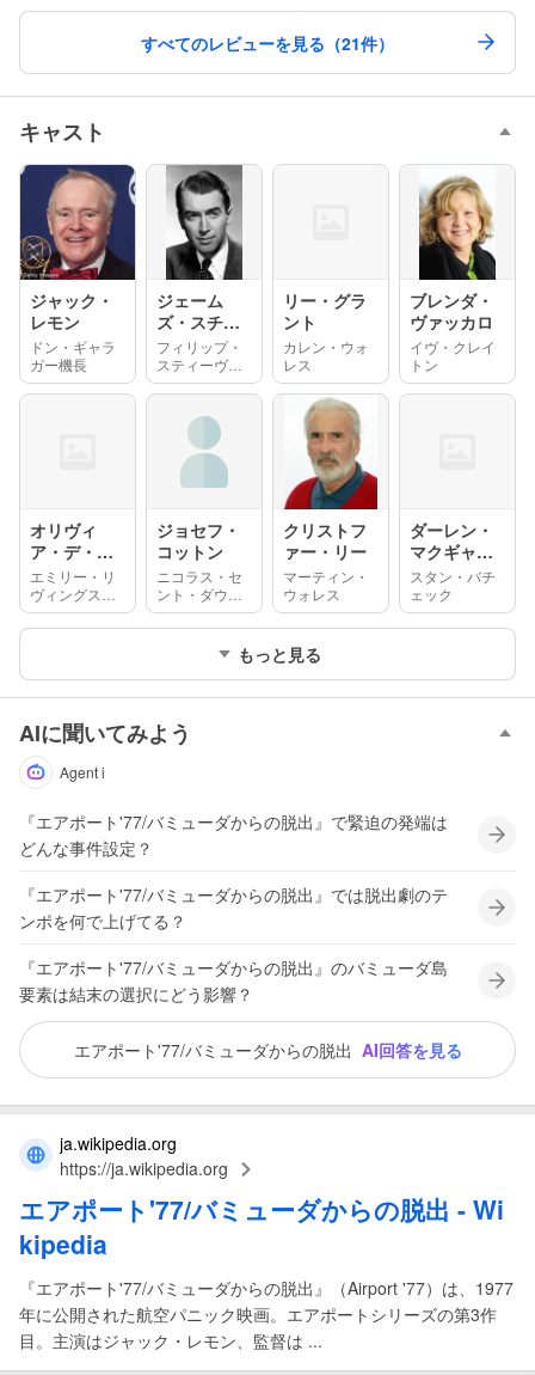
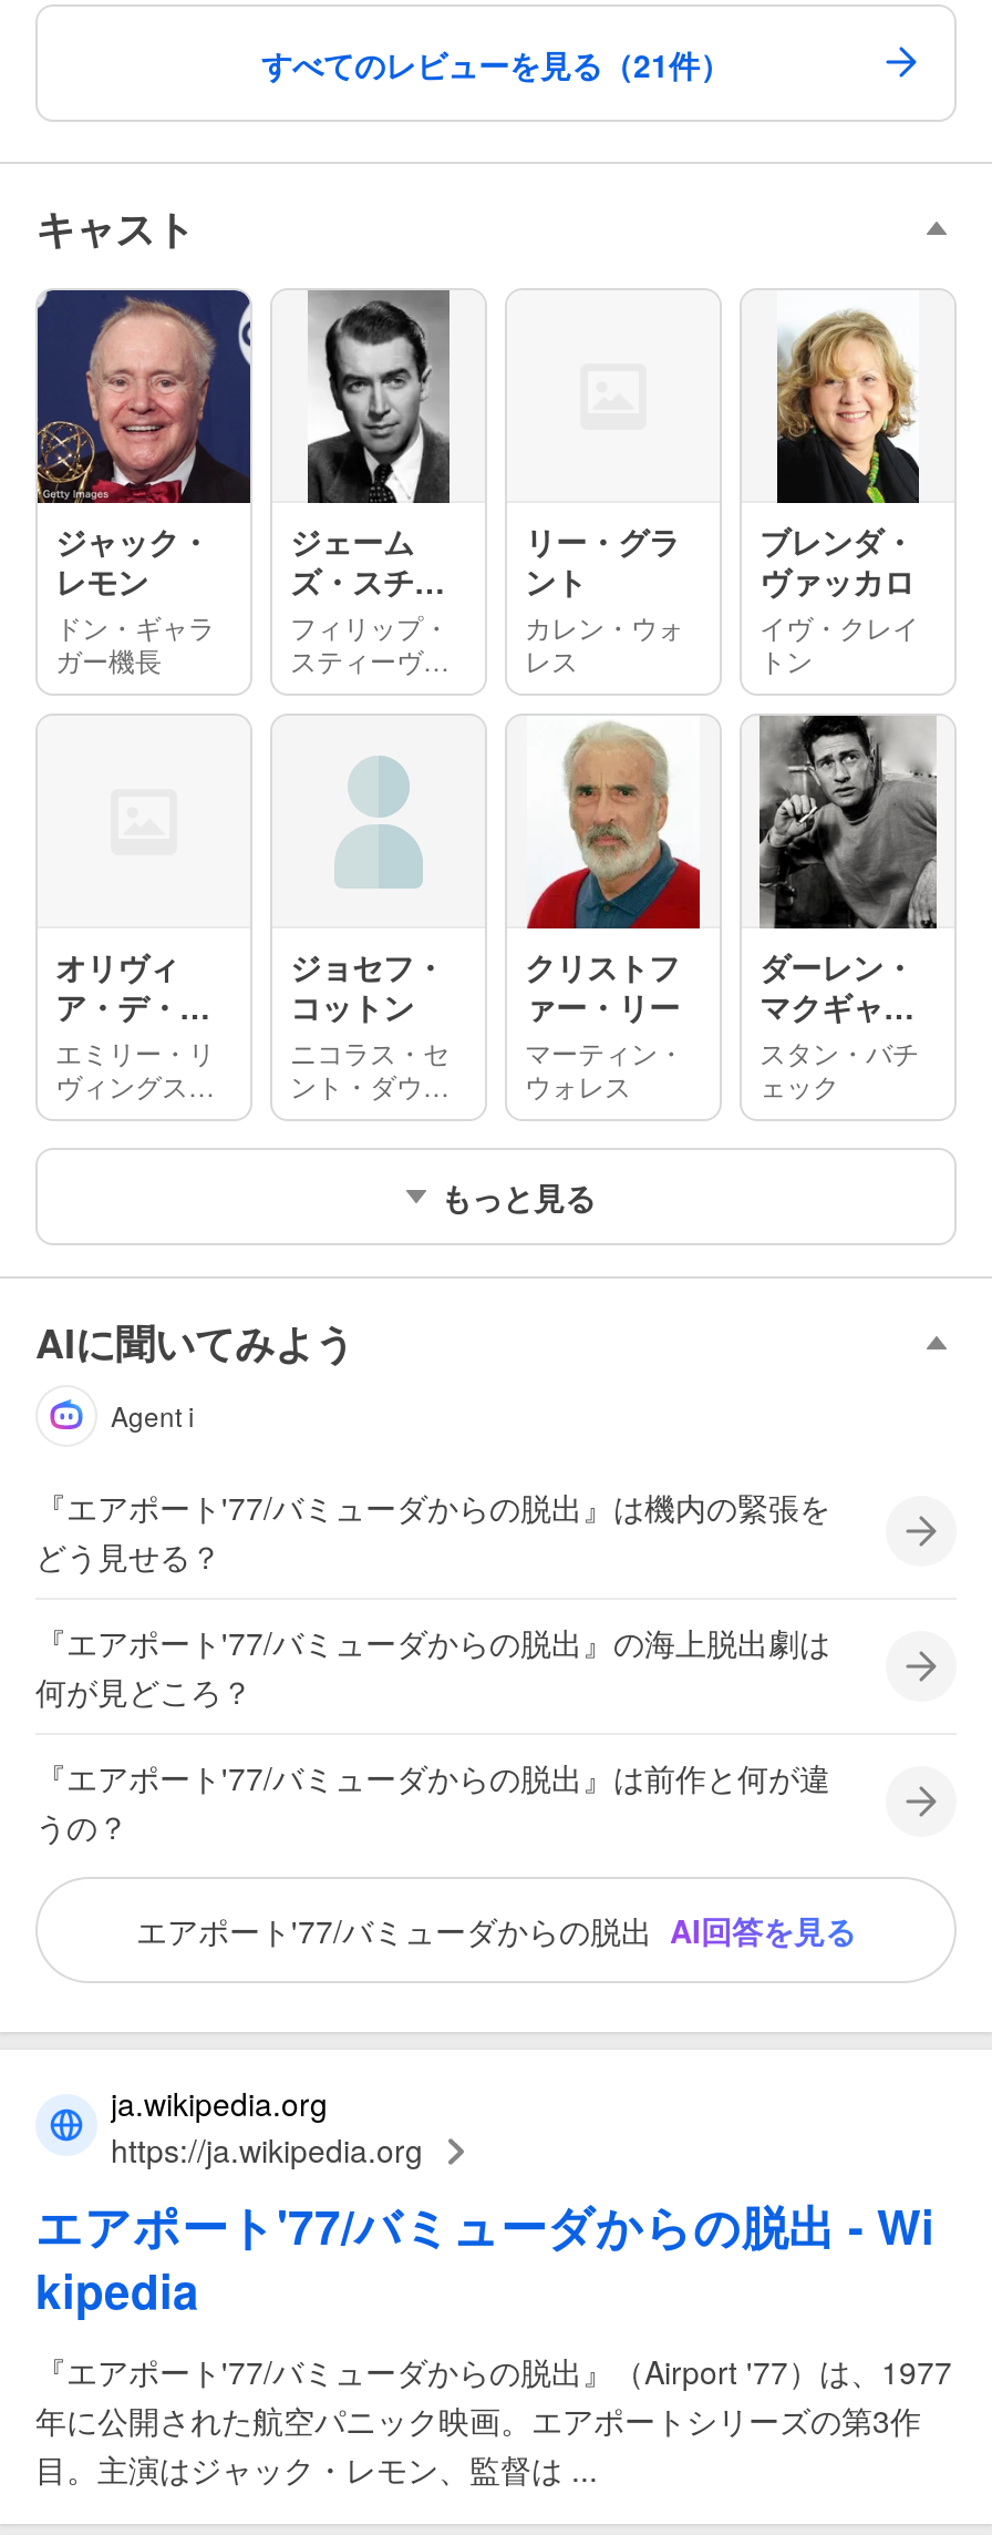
+ [image]

- 『エアポート'77/バミューダからの脱出』で緊迫の発端は
- どんな事件設定？
+ 『エアポート'77/バミューダからの脱出』は機内の緊張を
+ どう見せる？

- 『エアポート'77/バミューダからの脱出』では脱出劇のテ
- ンポを何で上げてる？
+ 『エアポート'77/バミューダからの脱出』の海上脱出劇は
+ 何が見どころ？

- 『エアポート'77/バミューダからの脱出』のバミューダ島
- 要素は結末の選択にどう影響？
+ 『エアポート'77/バミューダからの脱出』は前作と何が違
+ うの？
